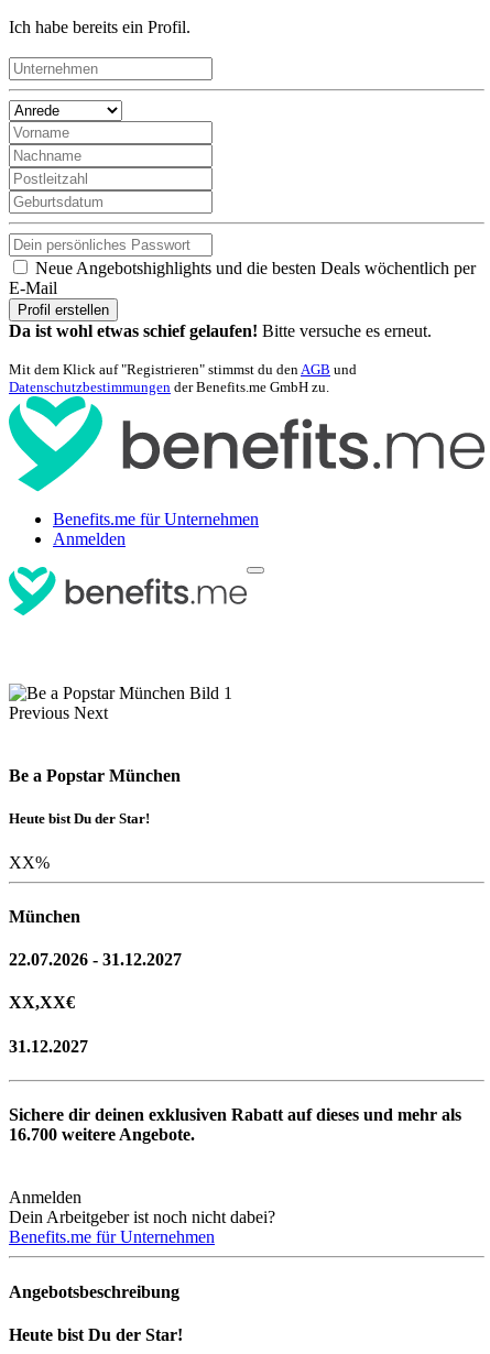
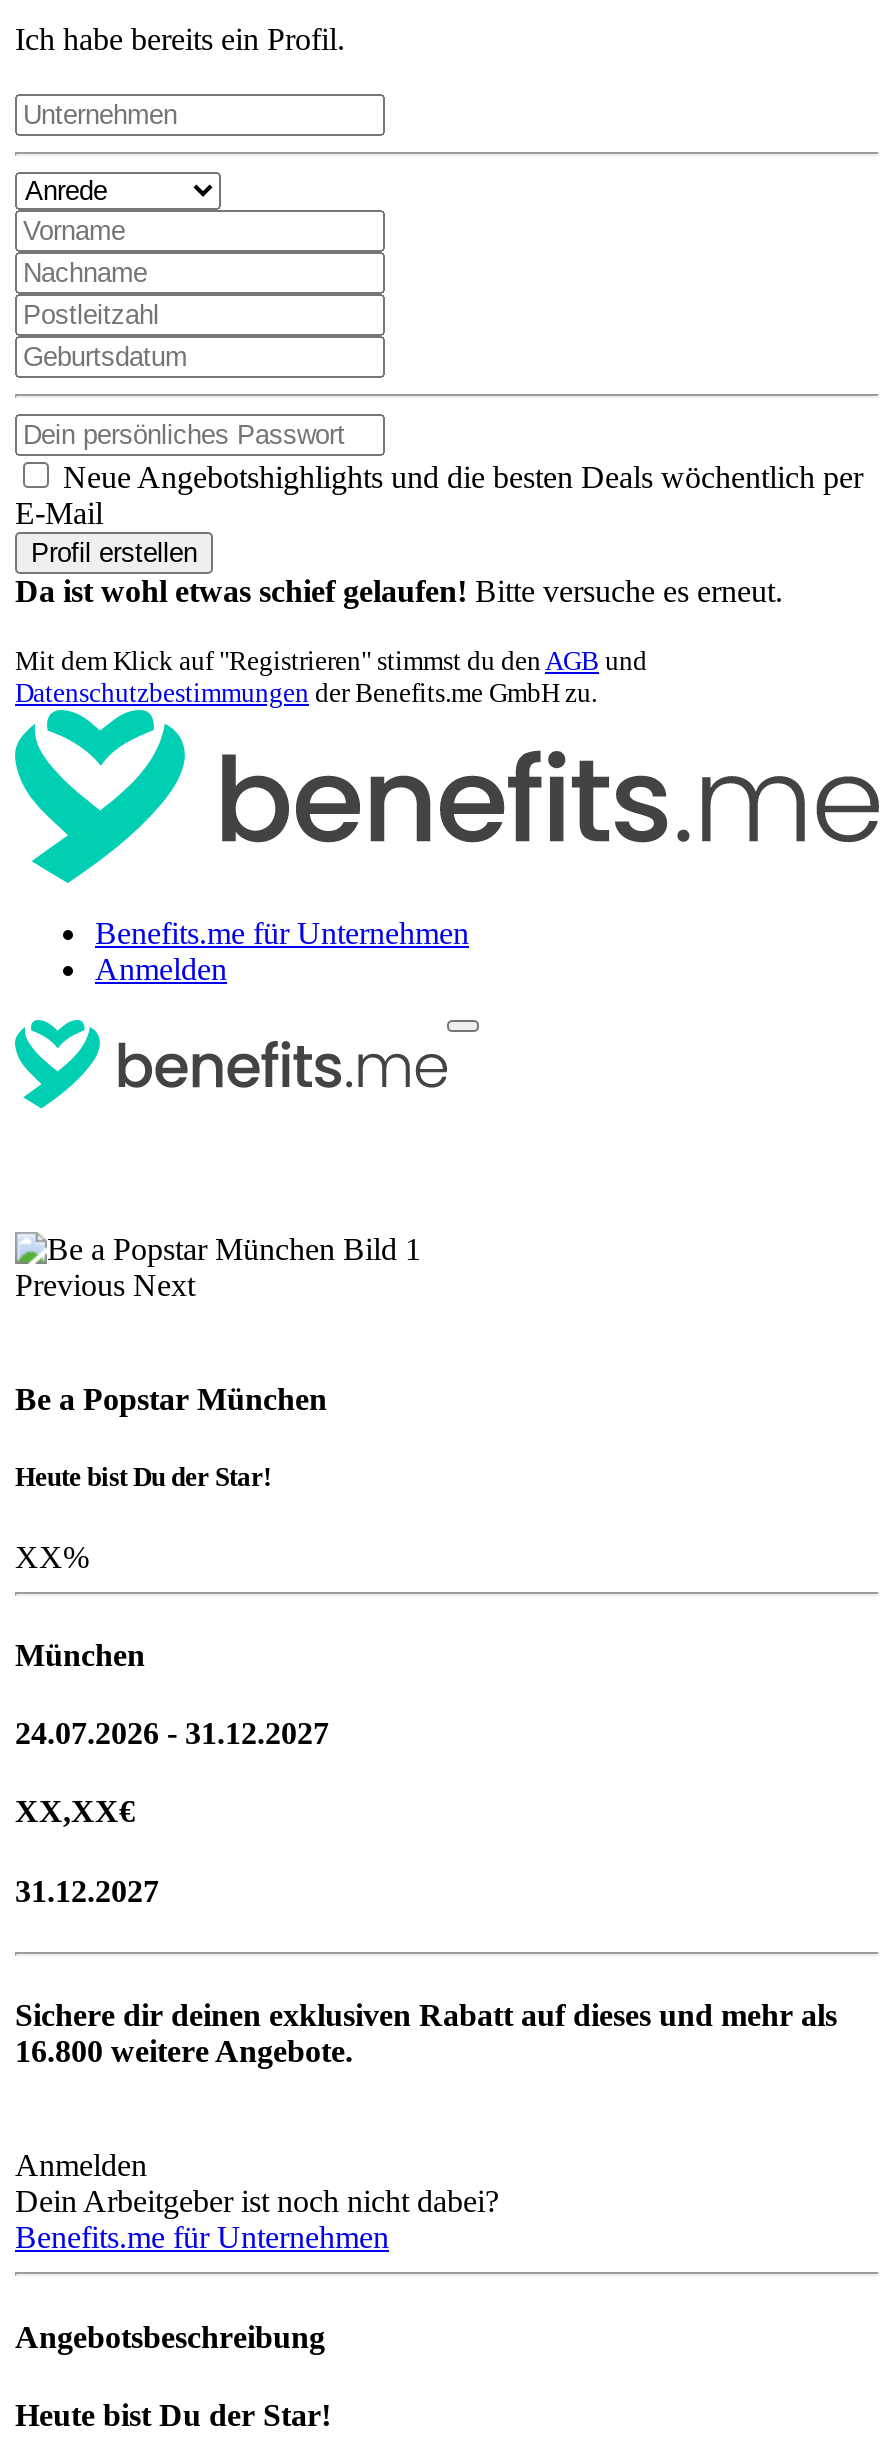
- 22.07.2026 - 31.12.2027
+ 24.07.2026 - 31.12.2027

- 16.700 weitere Angebote.
+ 16.800 weitere Angebote.
